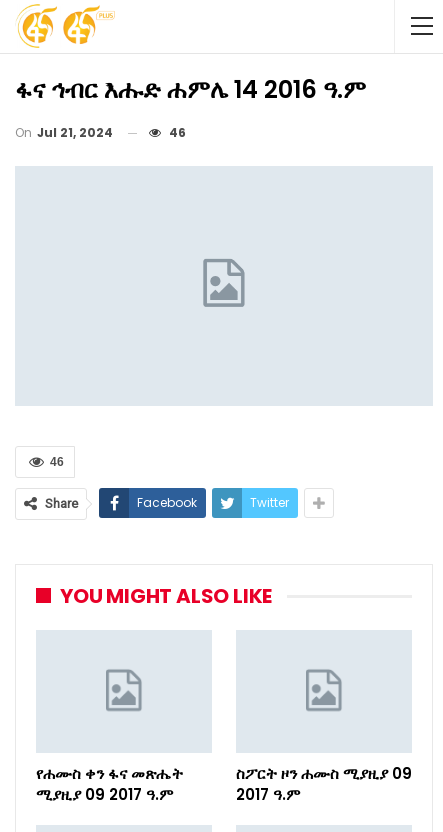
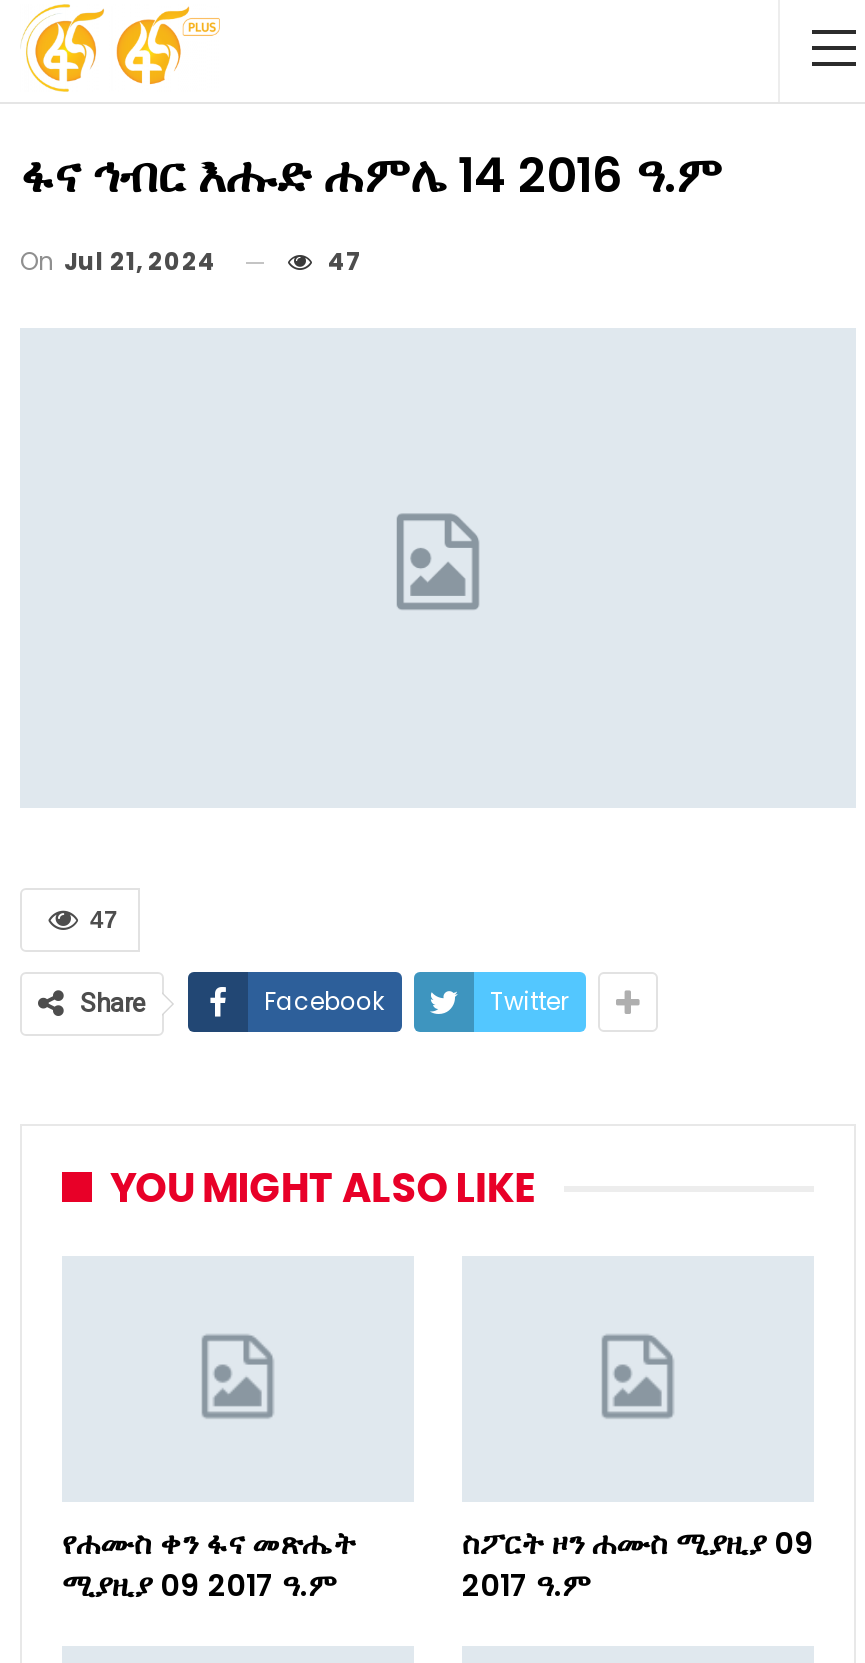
- 46
+ 47

- 46
+ 47
